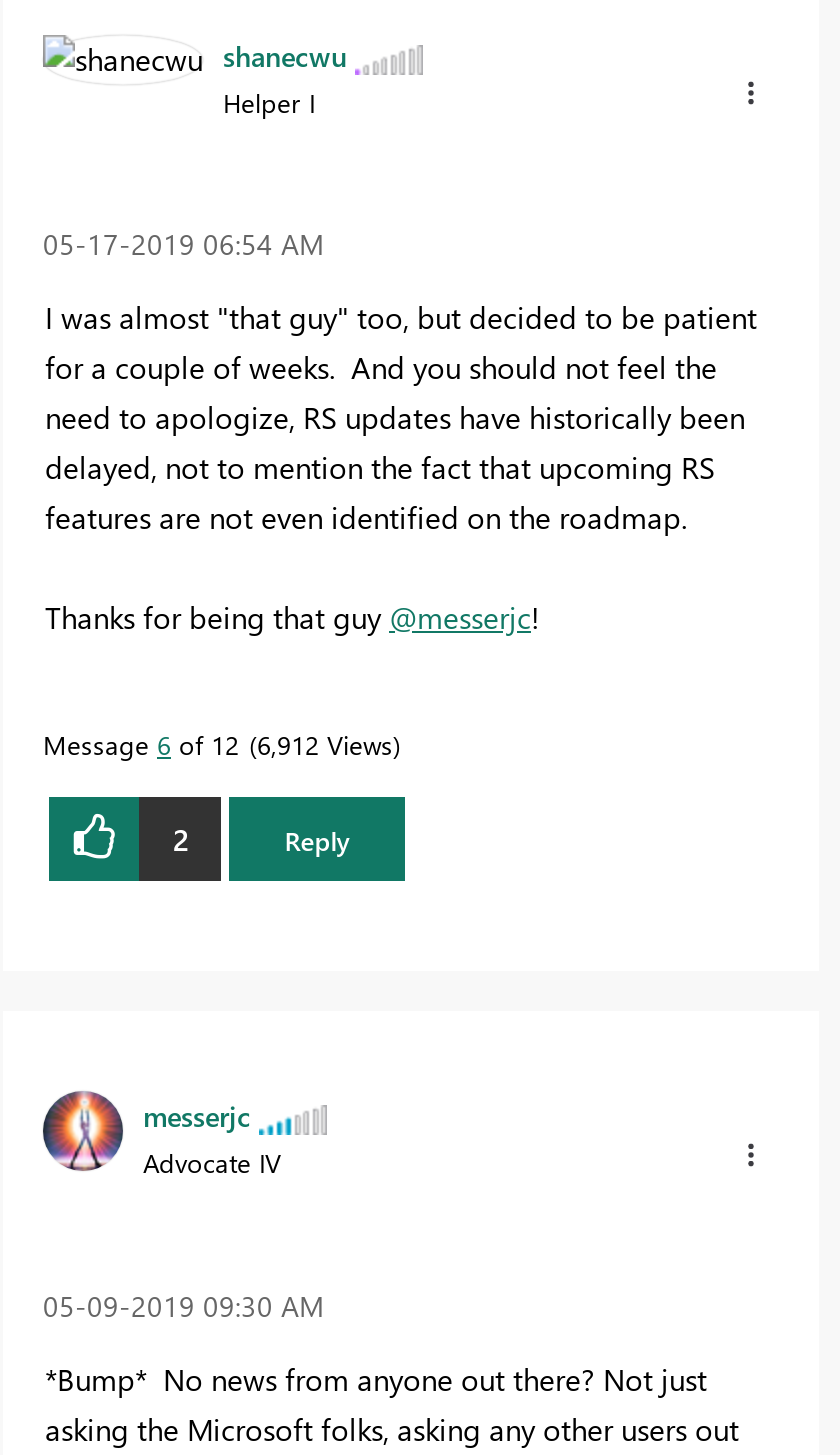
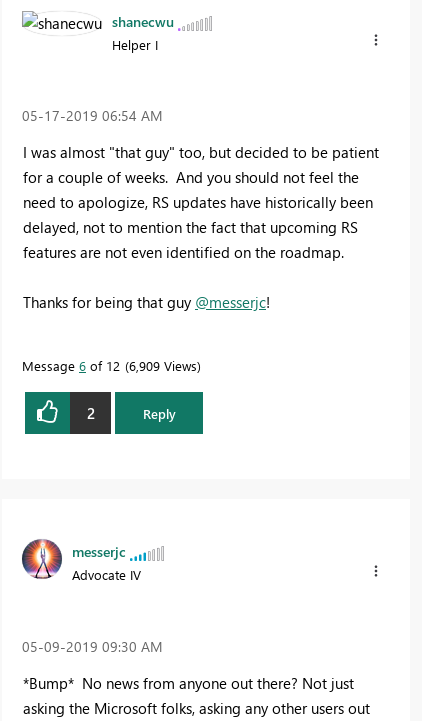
- Message 6 of 12 6,912 Views
+ Message 6 of 12 6,909 Views
